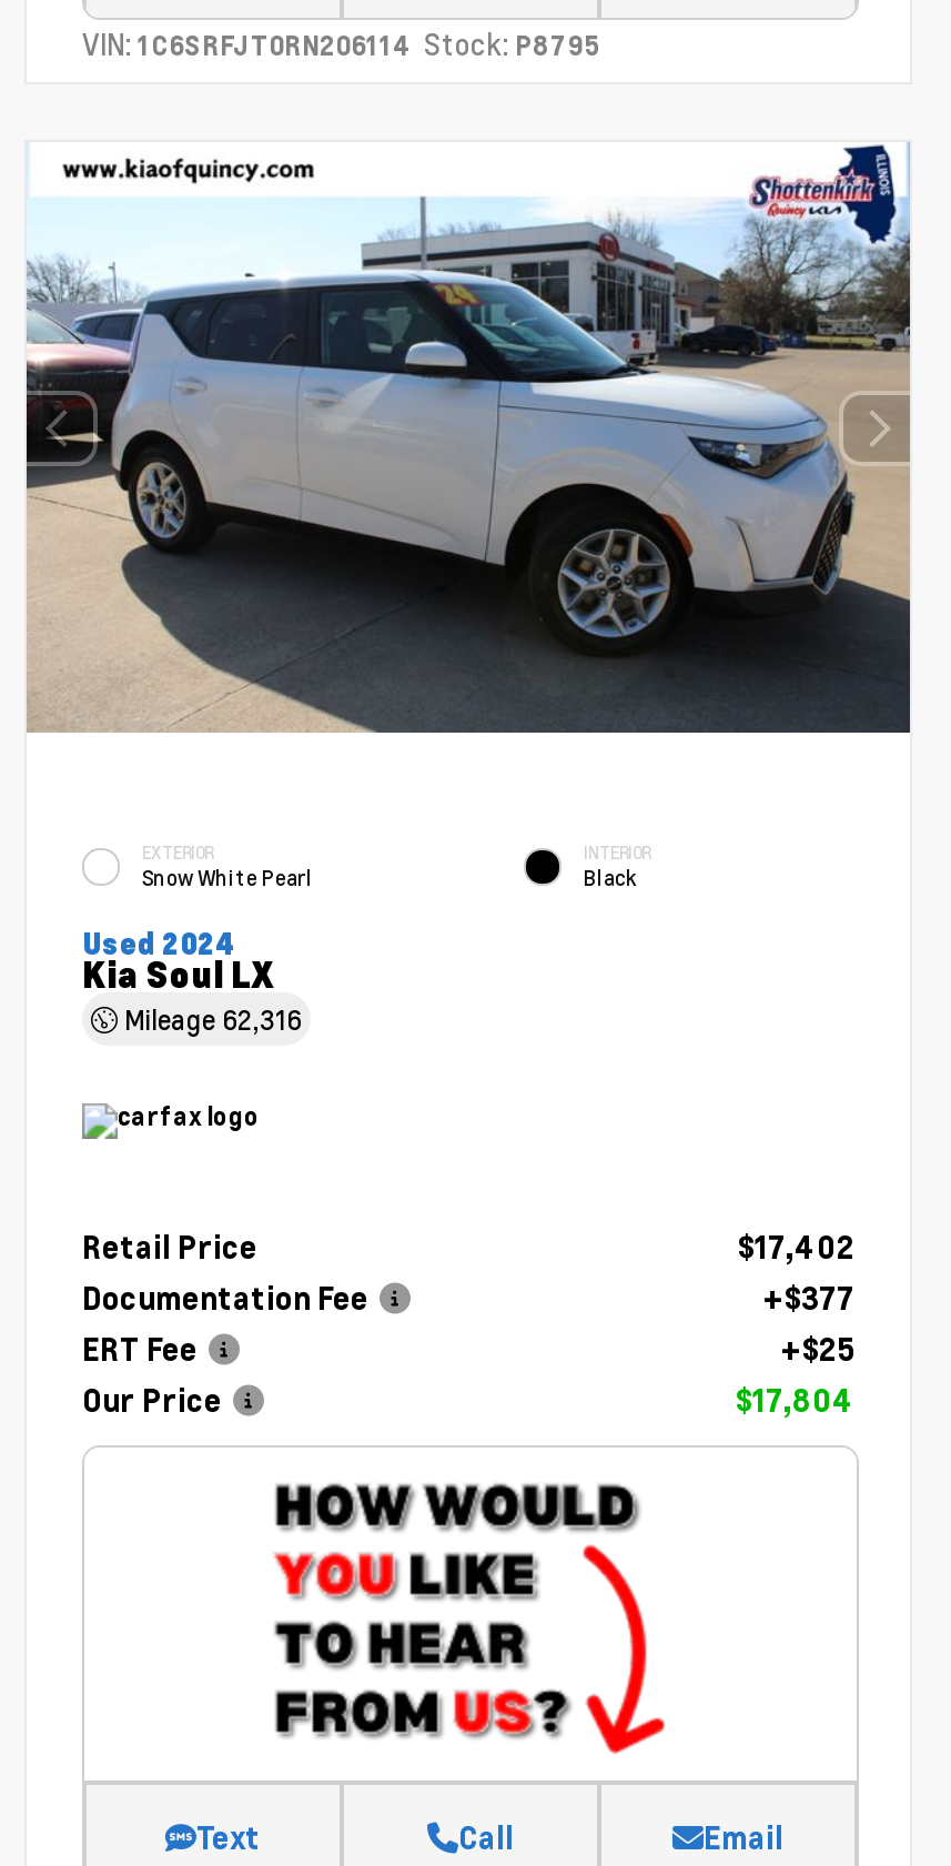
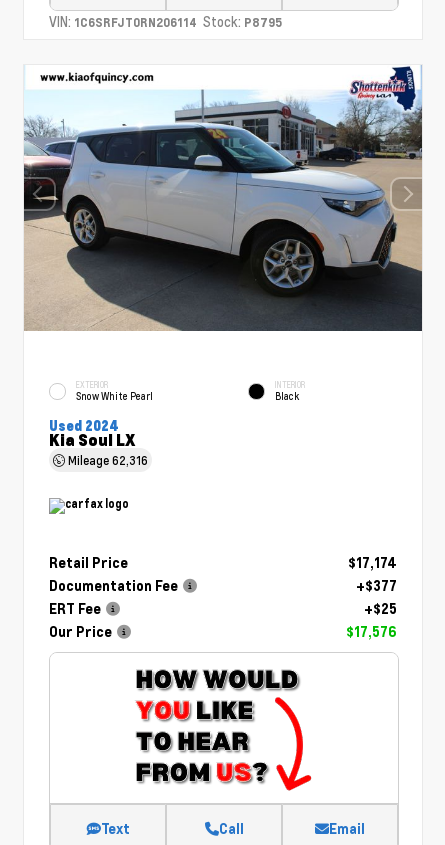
- $17,402
+ $17,174

- $17,804
+ $17,576
